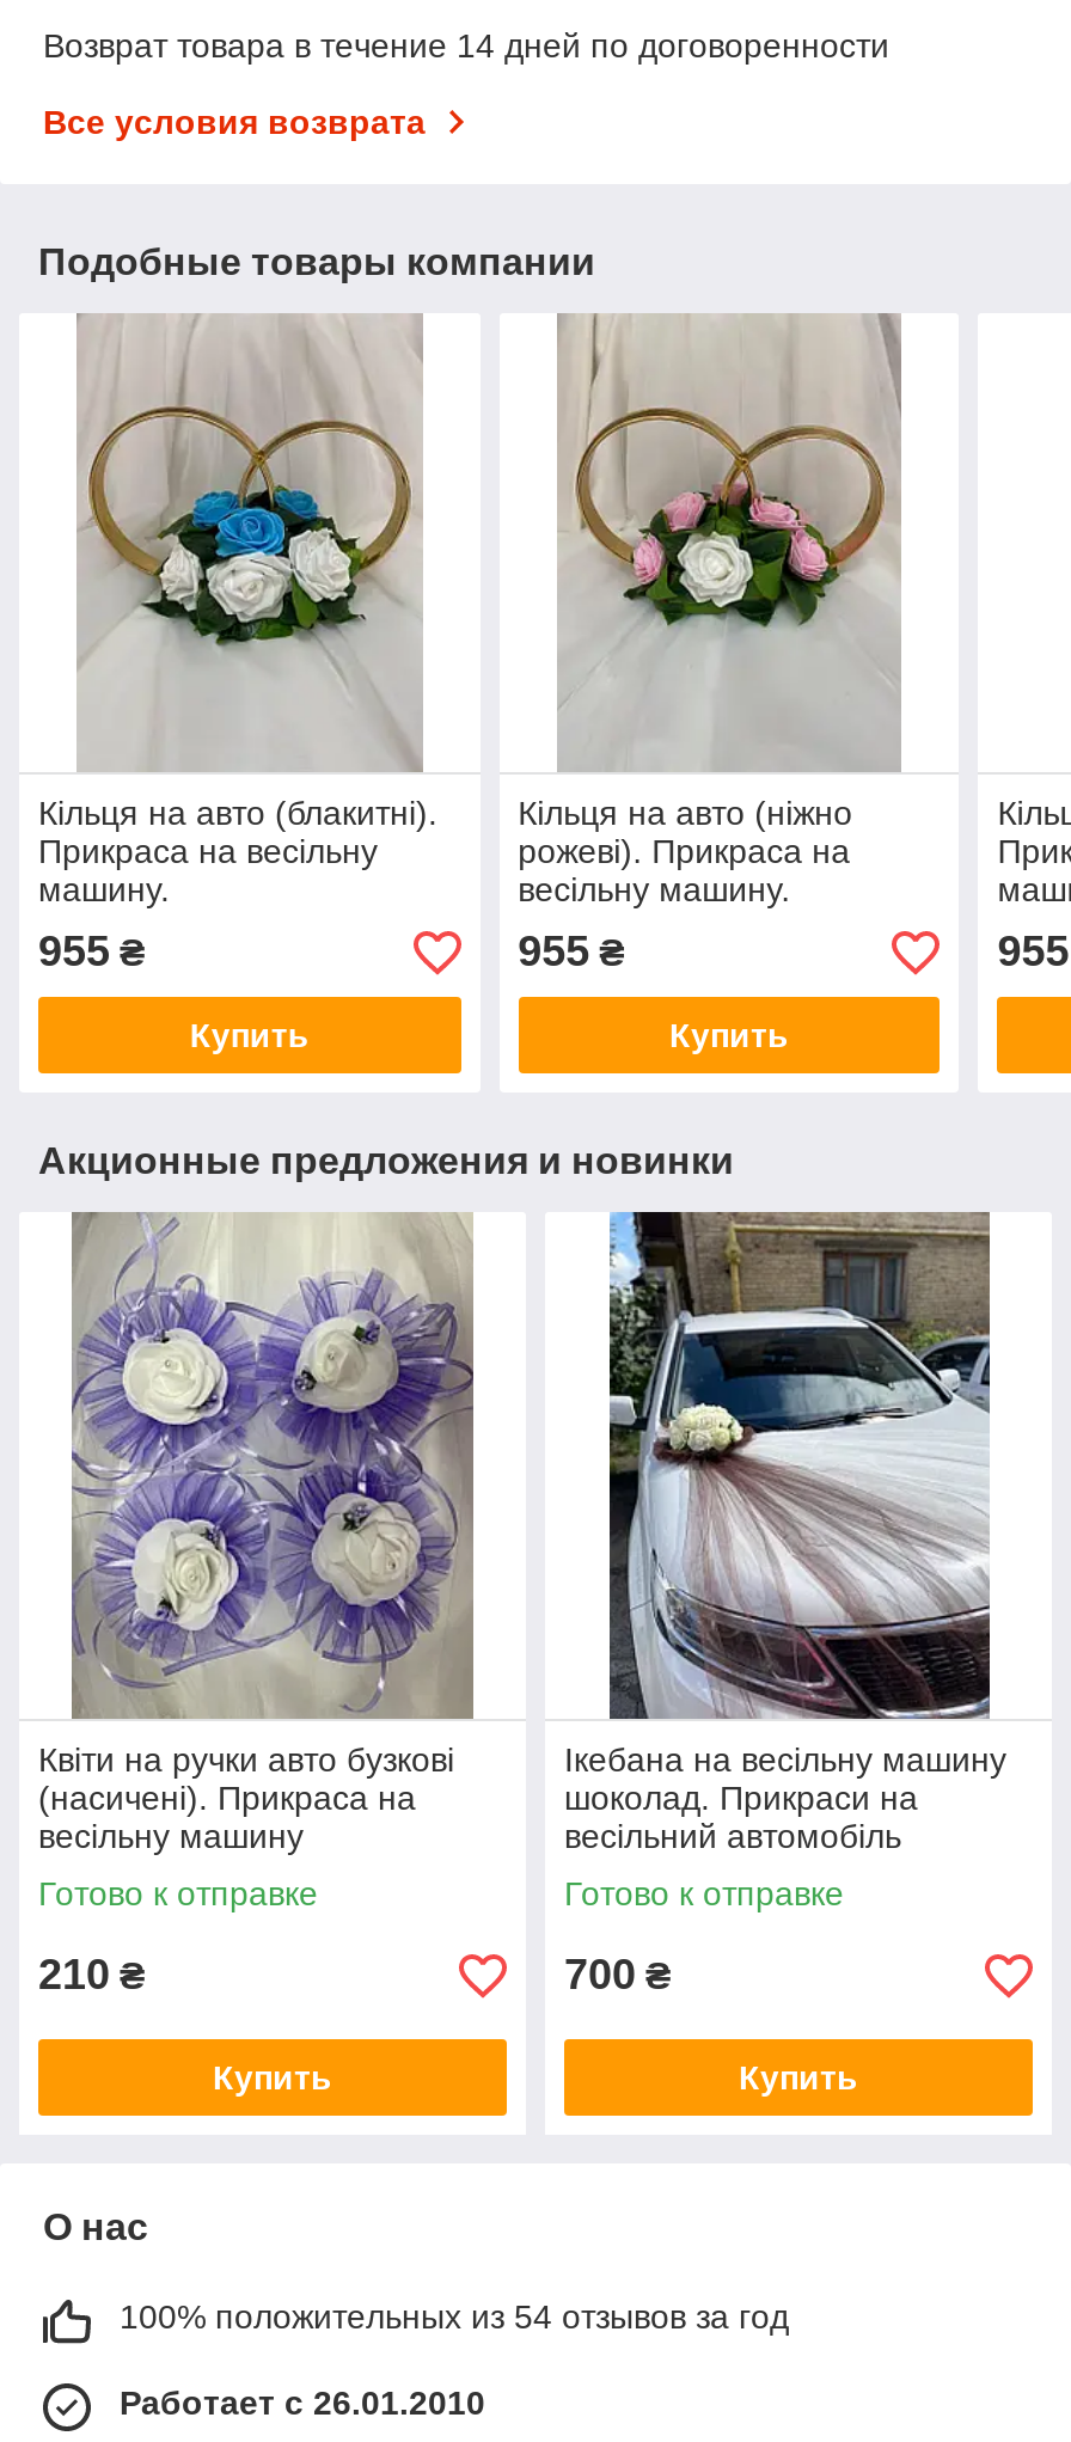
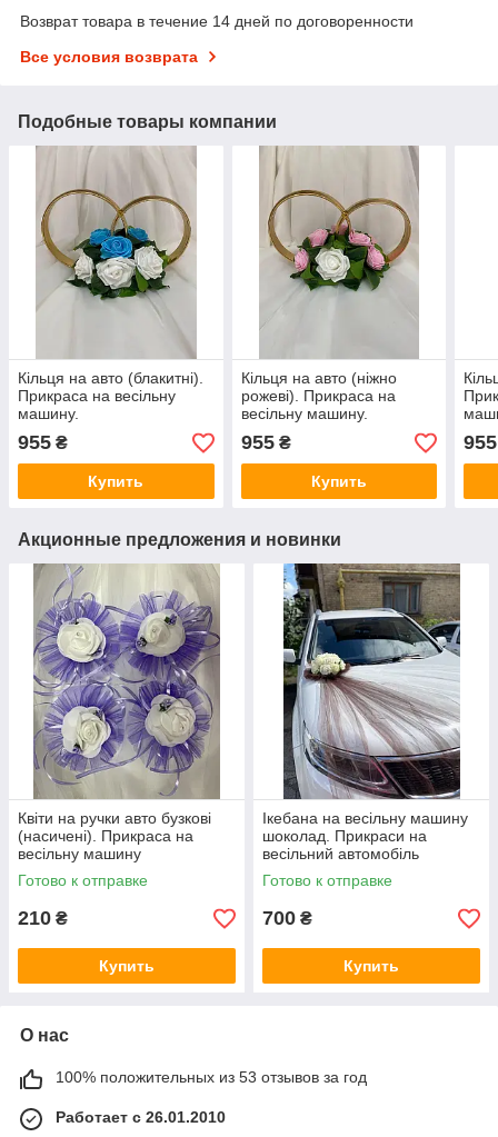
- 100% положительных из 54 отзывов за год
+ 100% положительных из 53 отзывов за год
